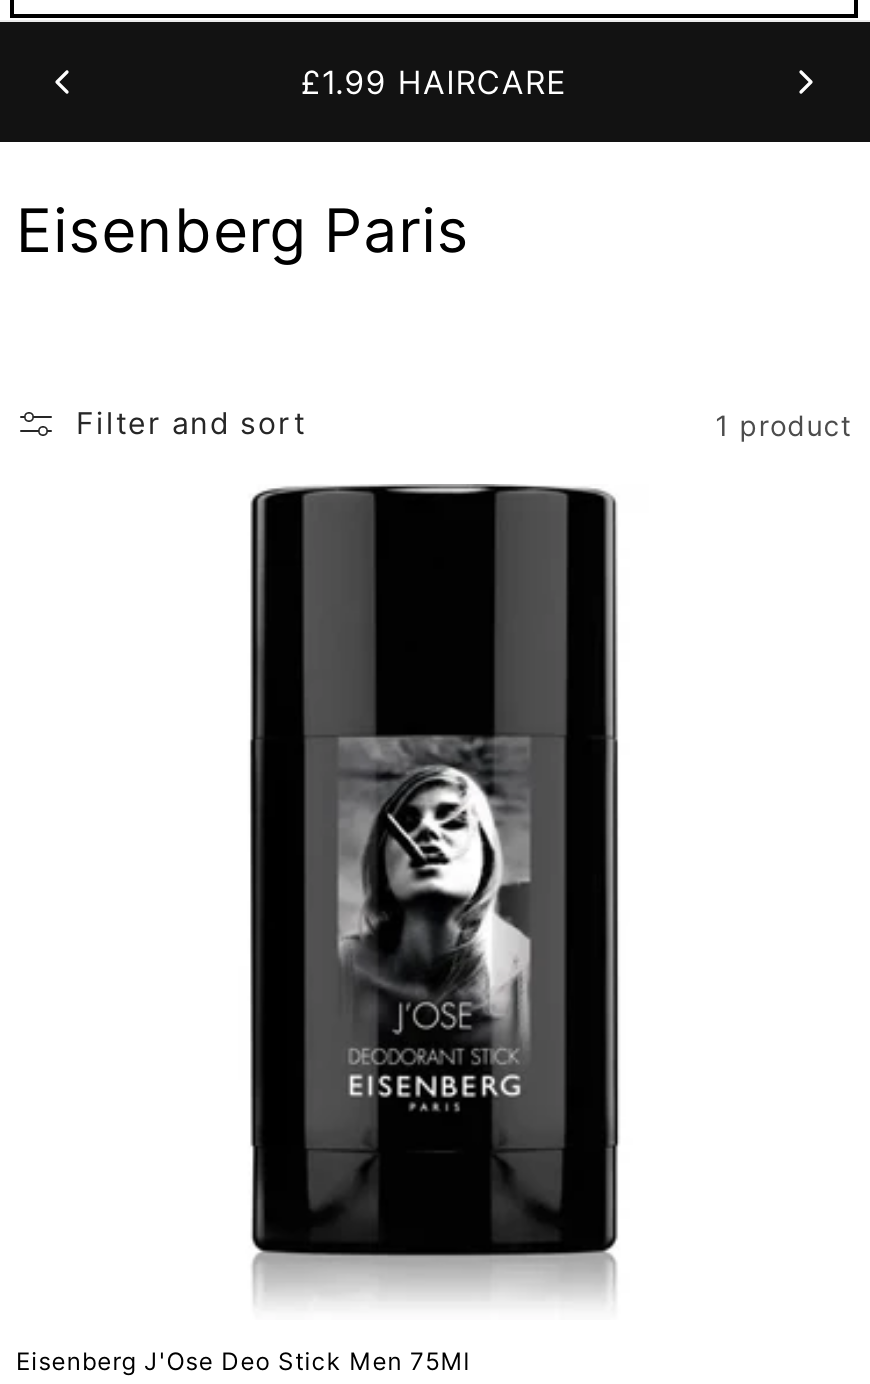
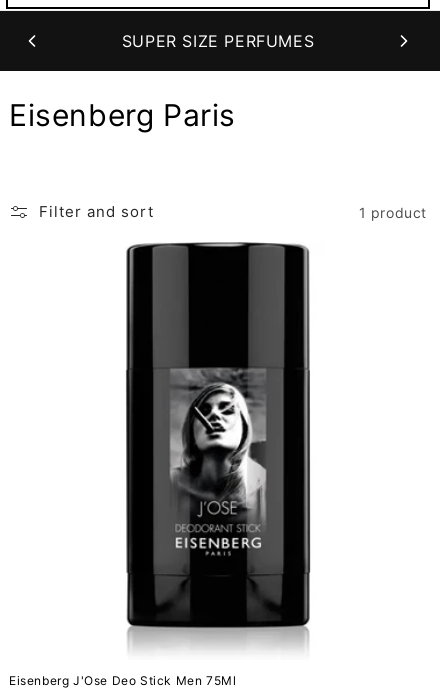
- £1.99 HAIRCARE
+ SUPER SIZE PERFUMES
